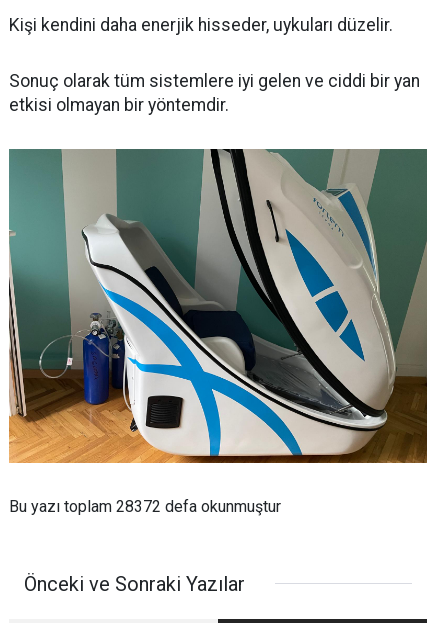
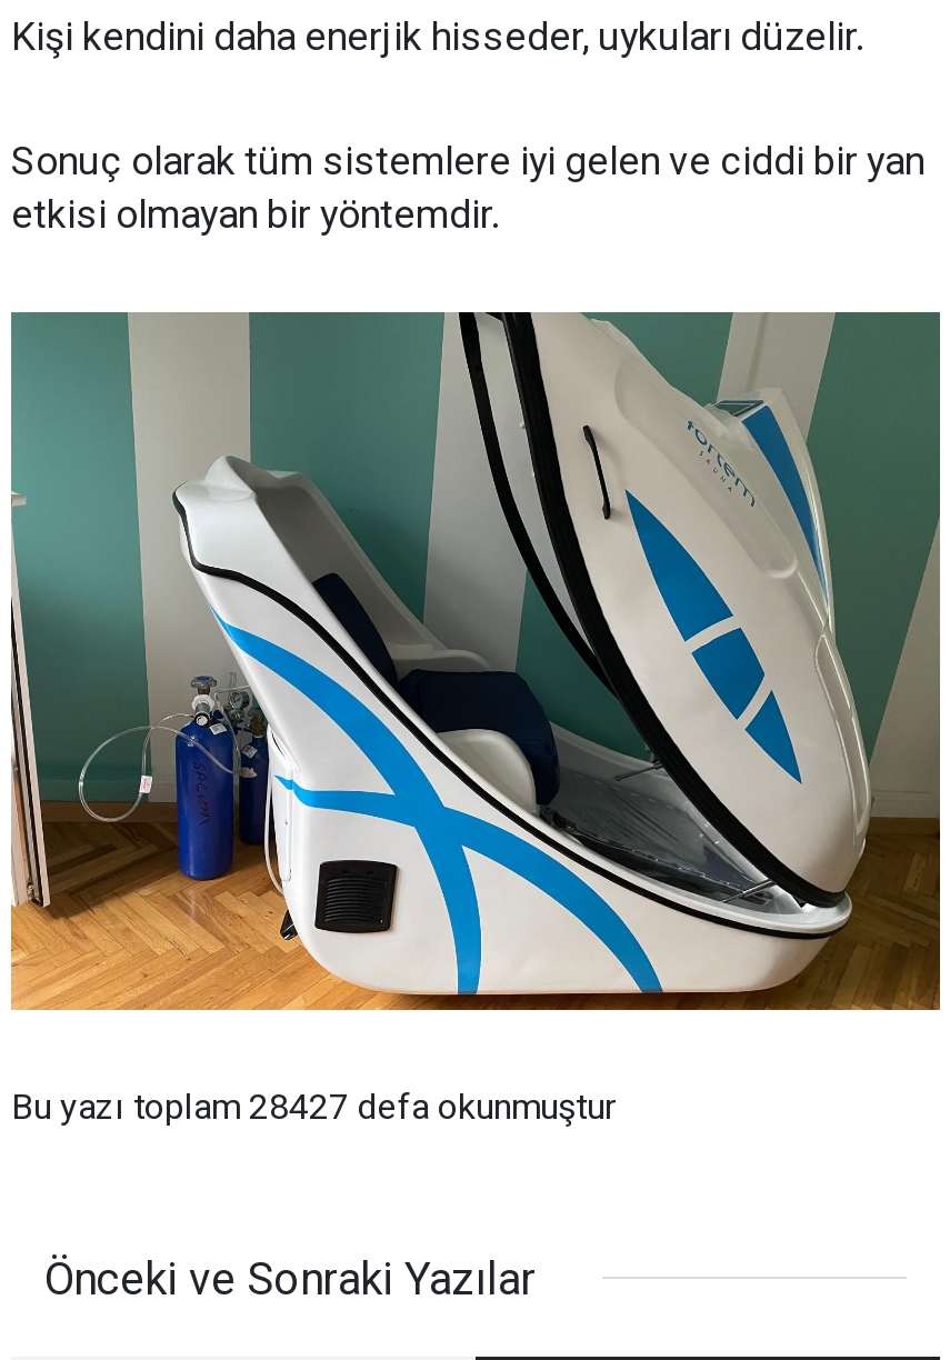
- Bu yazı toplam 28372 defa okunmuştur
+ Bu yazı toplam 28427 defa okunmuştur
